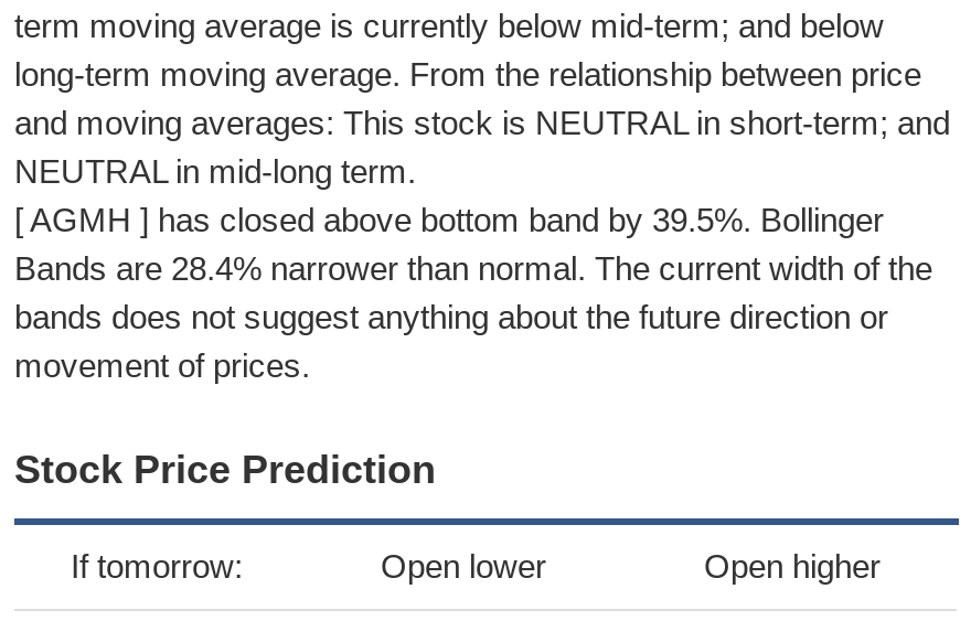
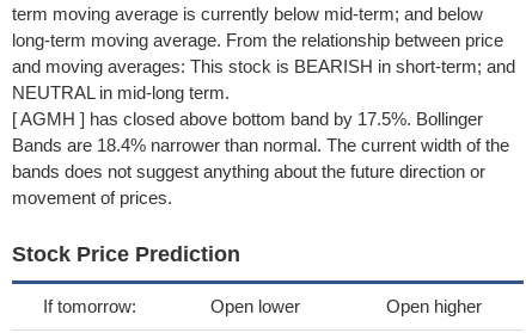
- and moving averages: This stock is NEUTRAL in short-term; and
+ and moving averages: This stock is BEARISH in short-term; and

- [ AGMH ] has closed above bottom band by 39.5%. Bollinger
+ [ AGMH ] has closed above bottom band by 17.5%. Bollinger

- Bands are 28.4% narrower than normal. The current width of the
+ Bands are 18.4% narrower than normal. The current width of the
